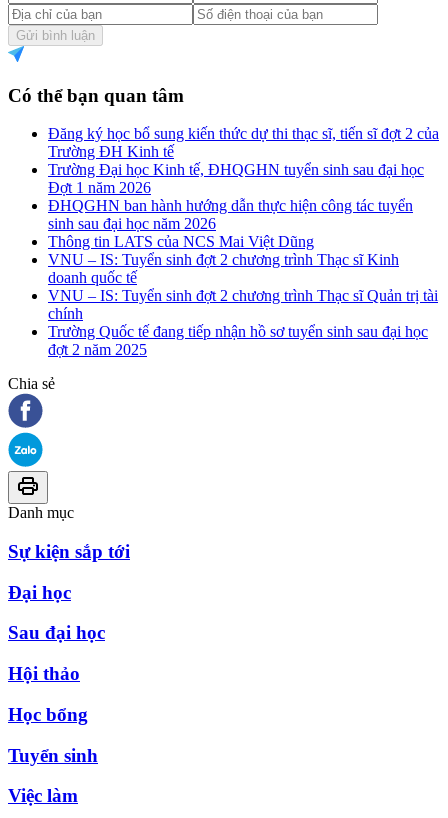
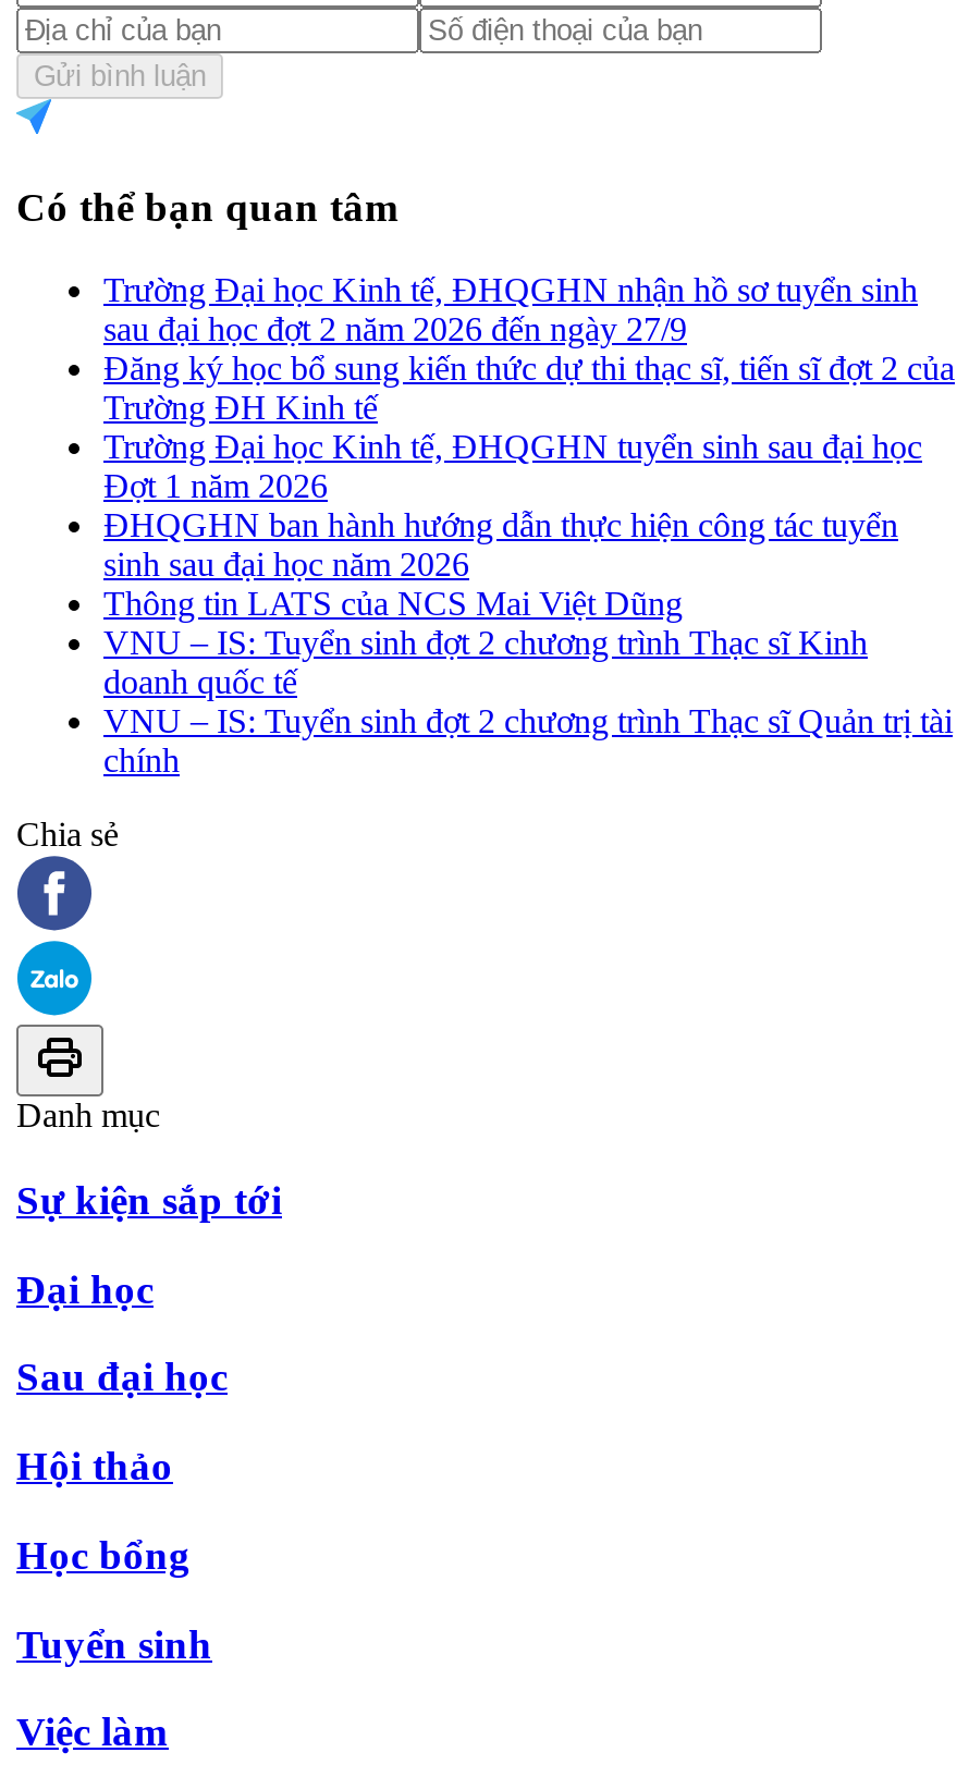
+ Trường Đại học Kinh tế, ĐHQGHN nhận hồ sơ tuyển sinh
+ sau đại học đợt 2 năm 2026 đến ngày 27/9

moved down: Đăng ký học bổ sung kiến thức dự thi thạc sĩ, tiến sĩ đợt 2 của | Trường ĐH Kinh tế | Trường Đại học Kinh tế, ĐHQGHN tuyển sinh sau đại học | ... | VNU – IS: Tuyển sinh đợt 2 chương trình Thạc sĩ Quản trị tài | chính

- Trường Quốc tế đang tiếp nhận hồ sơ tuyển sinh sau đại học
- đợt 2 năm 2025
